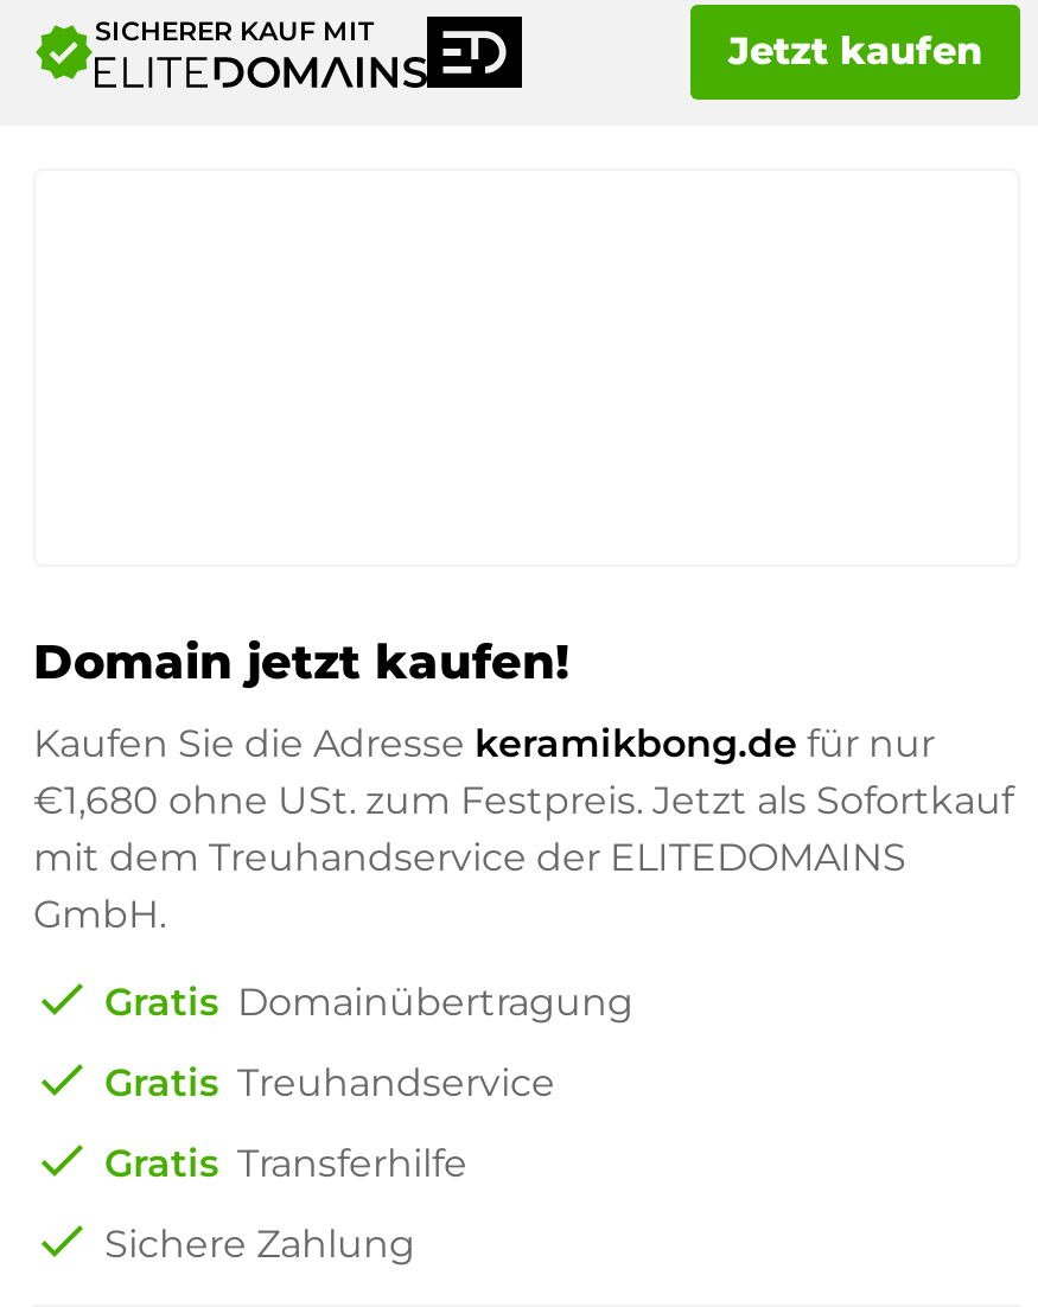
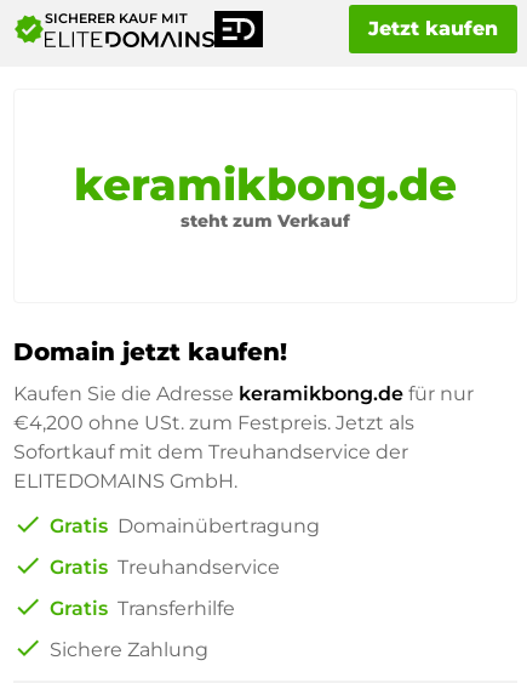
+ keramikbong.de
+ steht zum Verkauf

- €1,680 ohne USt. zum Festpreis. Jetzt als Sofortkauf
- mit dem Treuhandservice der ELITEDOMAINS
- GmbH.
+ €4,200 ohne USt. zum Festpreis. Jetzt als
+ Sofortkauf mit dem Treuhandservice der
+ ELITEDOMAINS GmbH.
